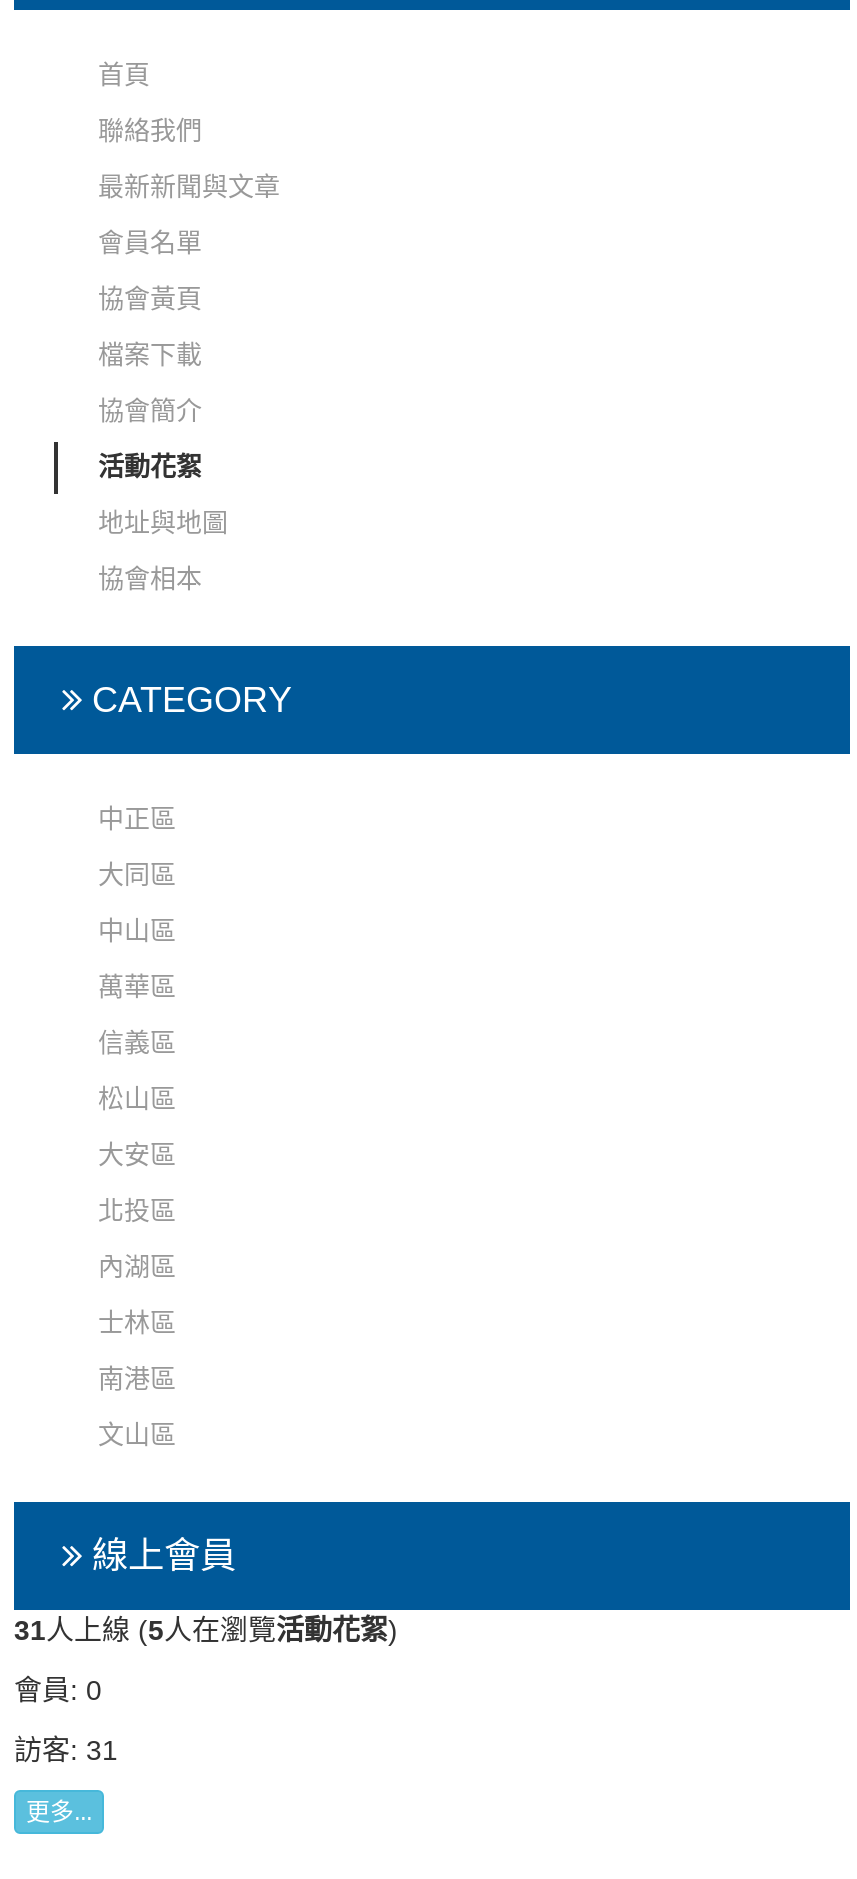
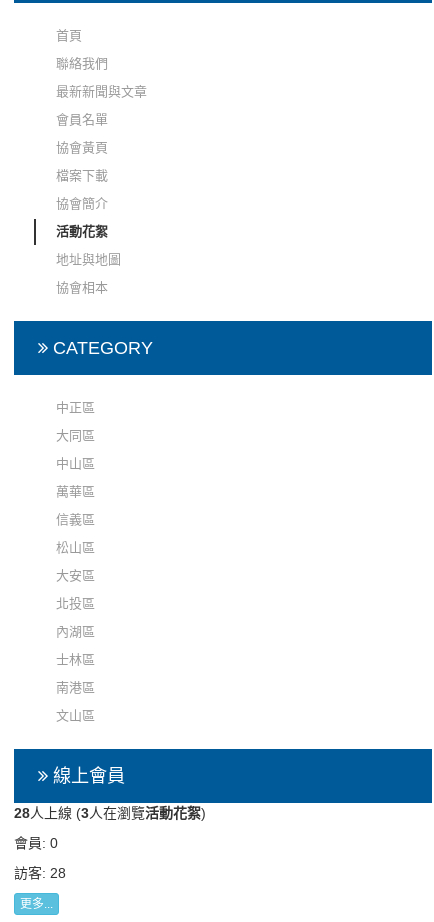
- 31人上線 (5人在瀏覽活動花絮)
+ 28人上線 (3人在瀏覽活動花絮)

- 訪客: 31
+ 訪客: 28
